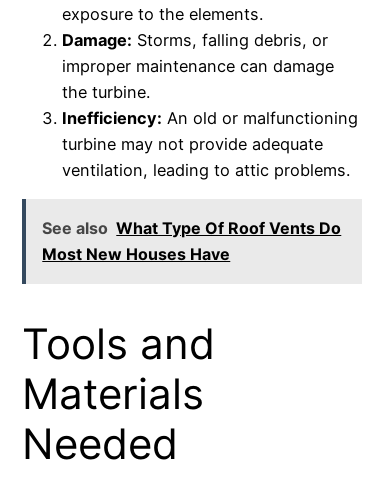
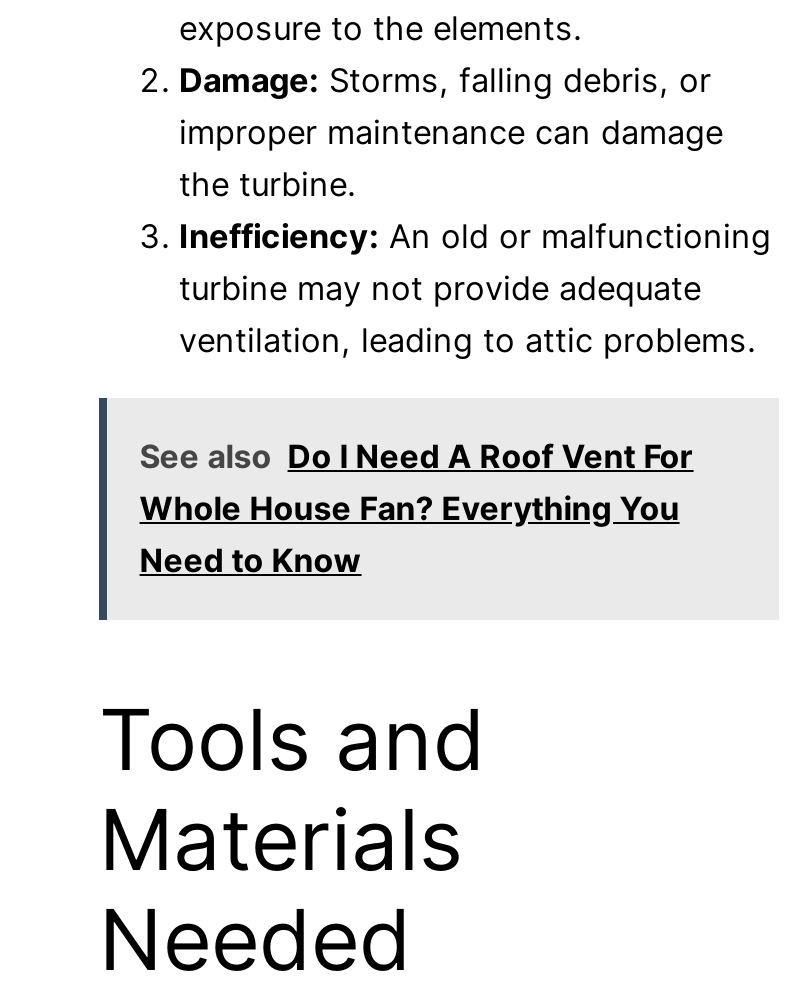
- See also What Type Of Roof Vents Do
- Most New Houses Have
+ See also Do I Need A Roof Vent For
+ Whole House Fan? Everything You
+ Need to Know
